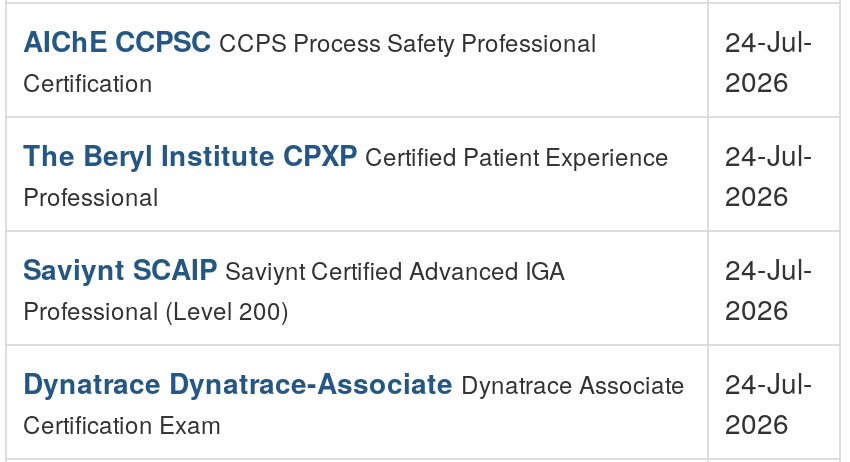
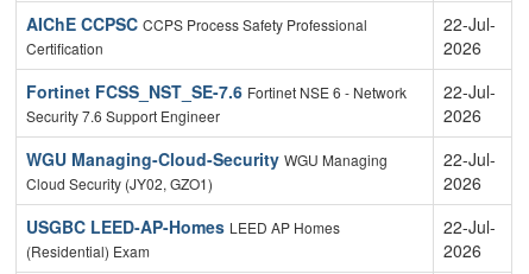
- 24-Jul-
+ 22-Jul-

- The Beryl Institute CPXP Certified Patient Experience
- Professional
+ Fortinet FCSS_NST_SE-7.6 Fortinet NSE 6 - Network
+ Security 7.6 Support Engineer

- 24-Jul-
+ 22-Jul-

- Saviynt SCAIP Saviynt Certified Advanced IGA
- Professional (Level 200)
+ WGU Managing-Cloud-Security WGU Managing
+ Cloud Security (JY02, GZO1)

- 24-Jul-
+ 22-Jul-

- Dynatrace Dynatrace-Associate Dynatrace Associate
- Certification Exam
+ USGBC LEED-AP-Homes LEED AP Homes
+ (Residential) Exam

- 24-Jul-
+ 22-Jul-
